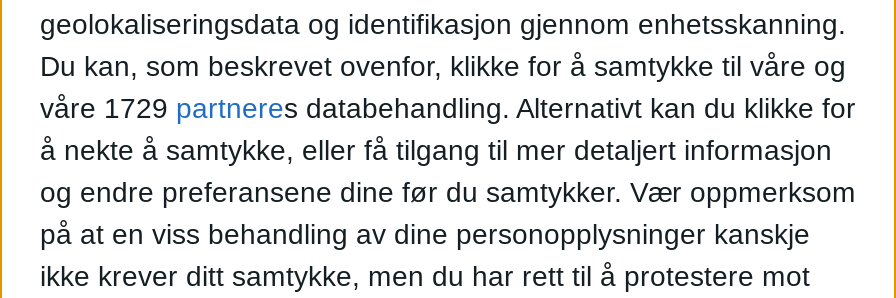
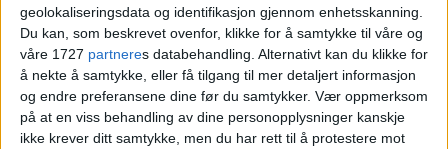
- våre 1729 partneres databehandling. Alternativt kan du klikke for
+ våre 1727 partneres databehandling. Alternativt kan du klikke for
